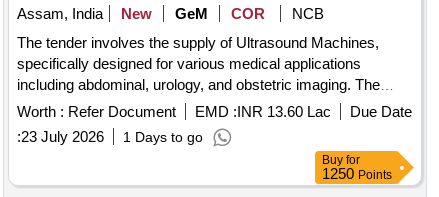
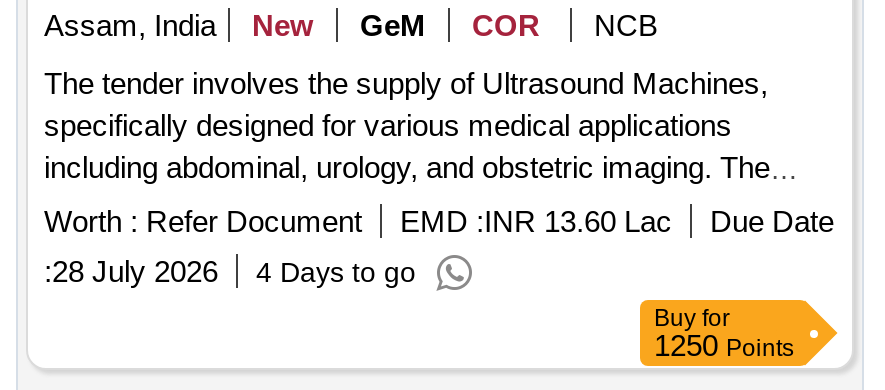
- :23 July 2026
+ :28 July 2026

- 1 Days to go
+ 4 Days to go
